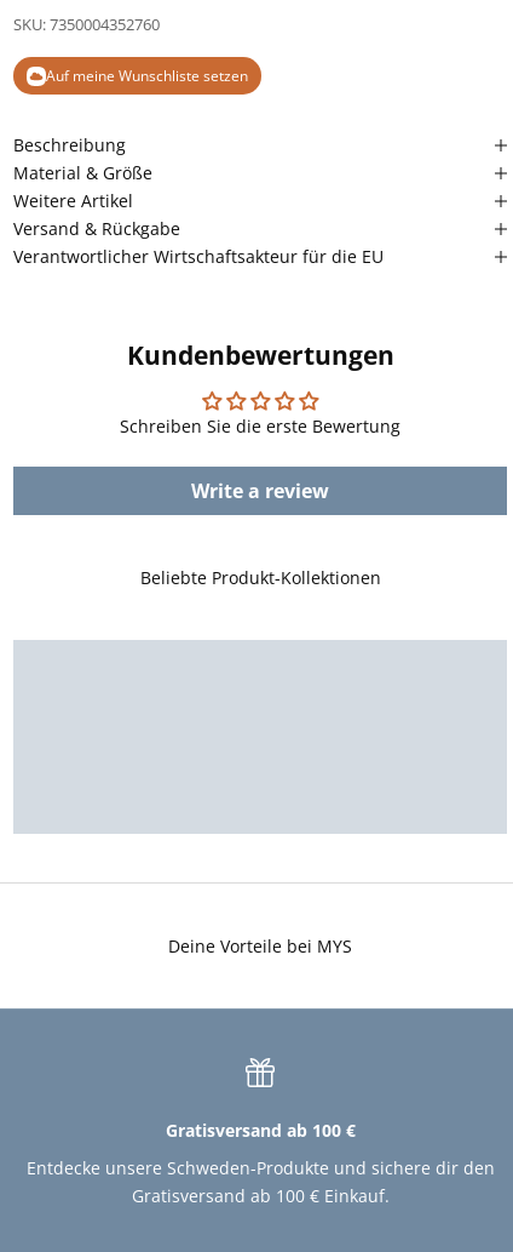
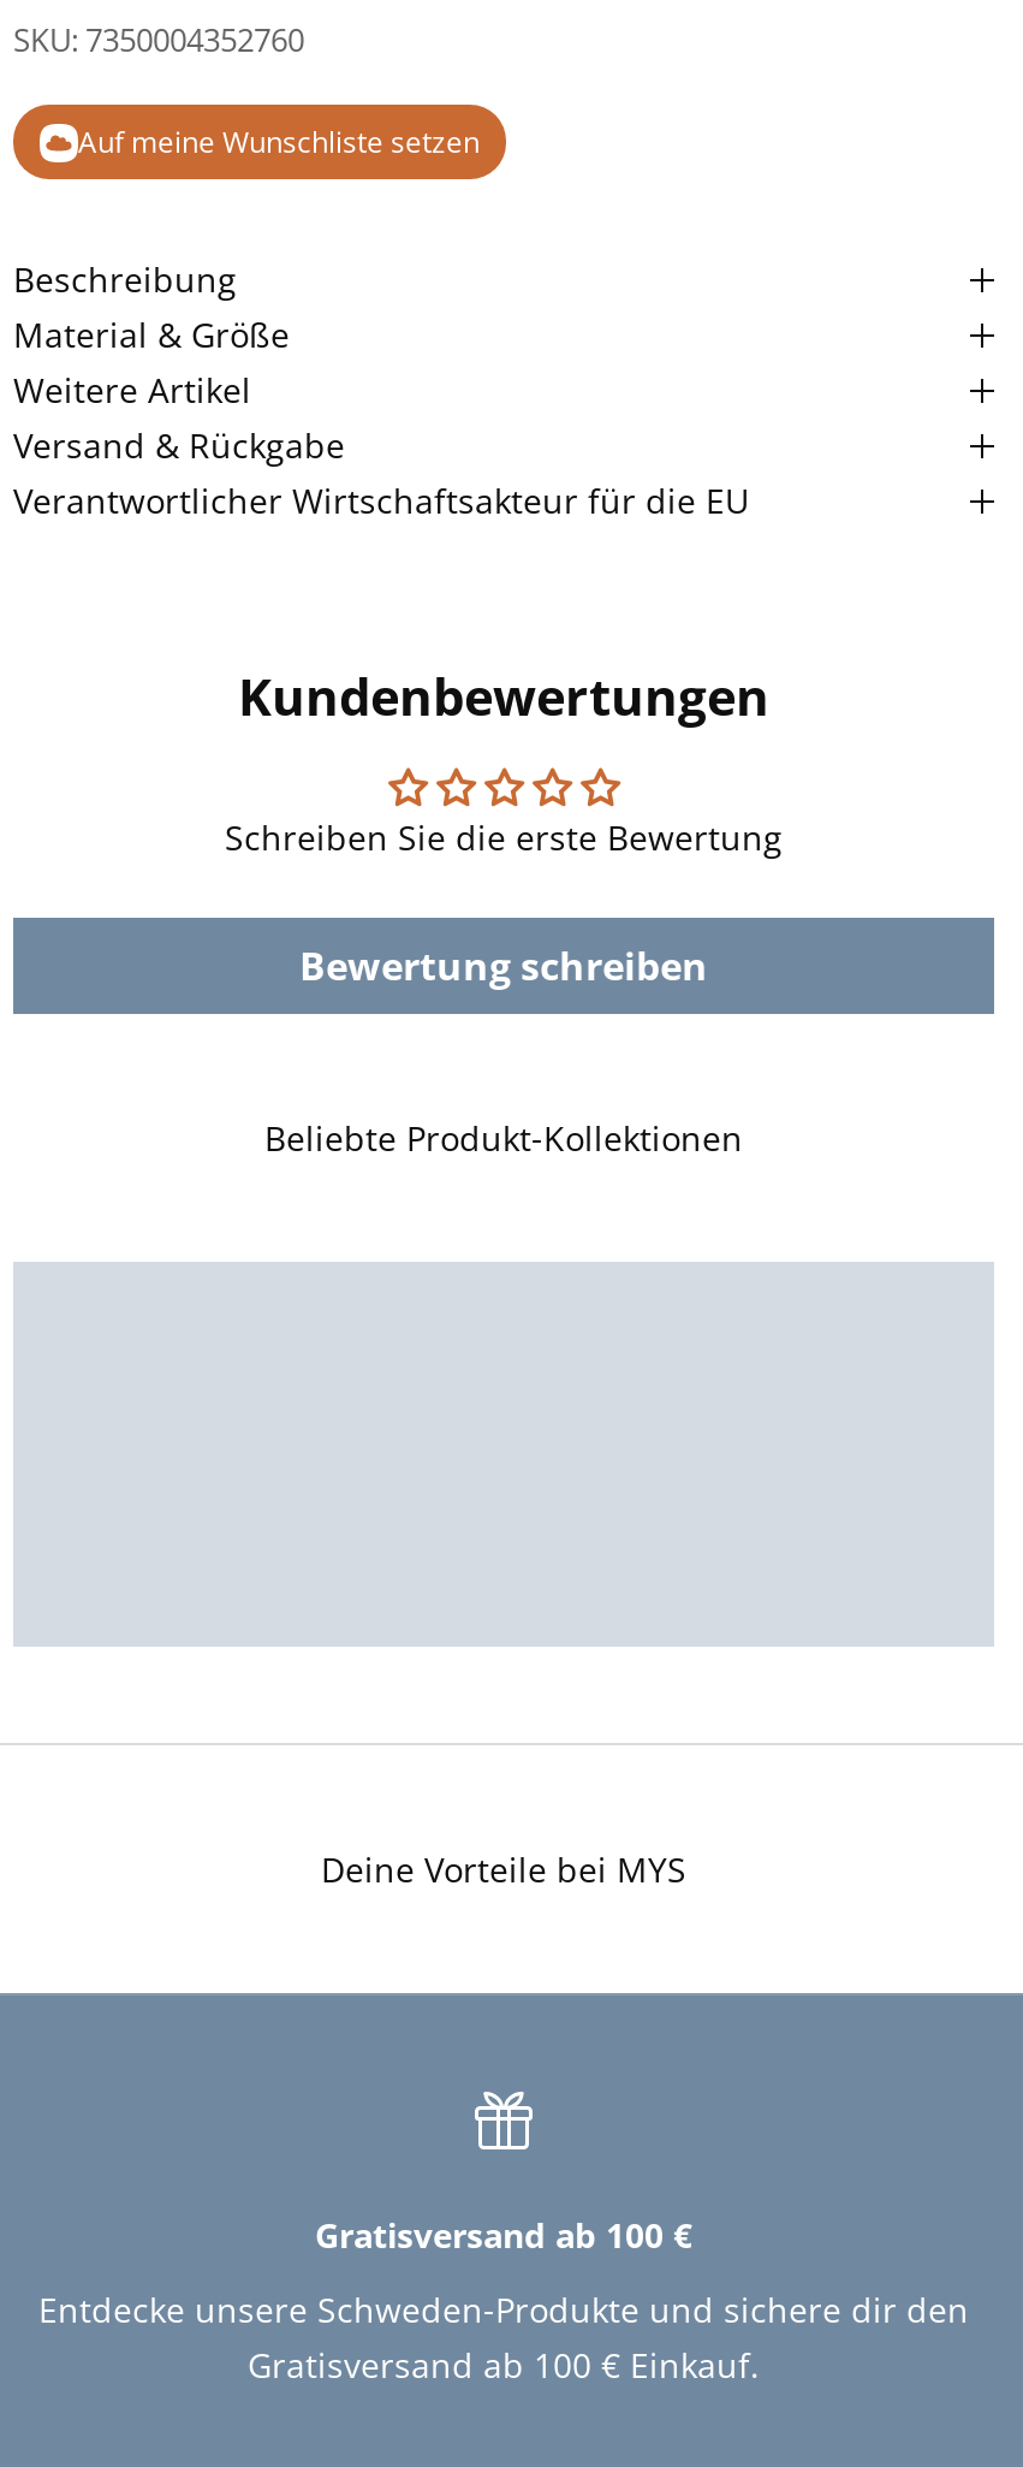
- Write a review
+ Bewertung schreiben
